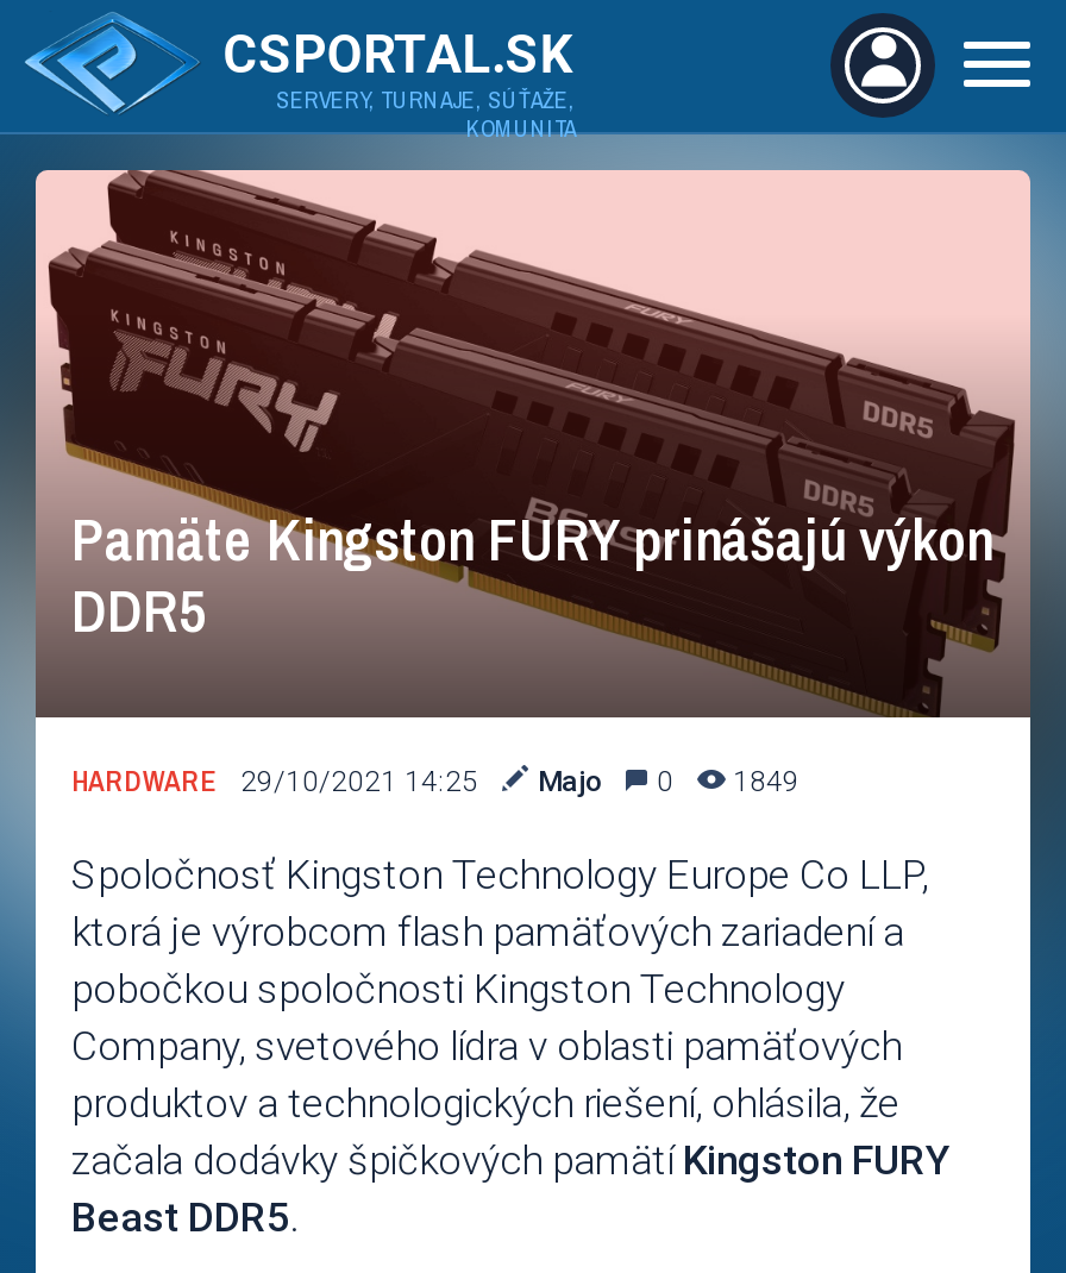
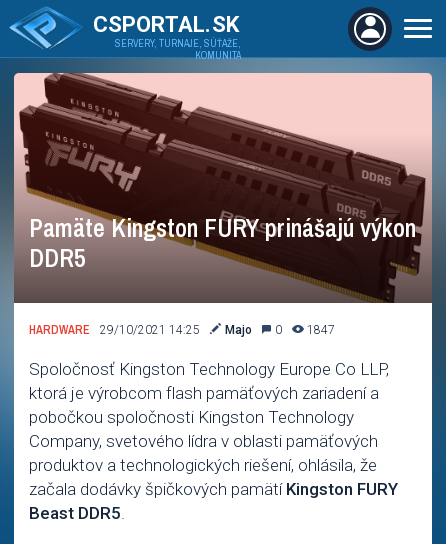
- HARDWARE 29/10/2021 14:25 Majo 0 1849
+ HARDWARE 29/10/2021 14:25 Majo 0 1847
